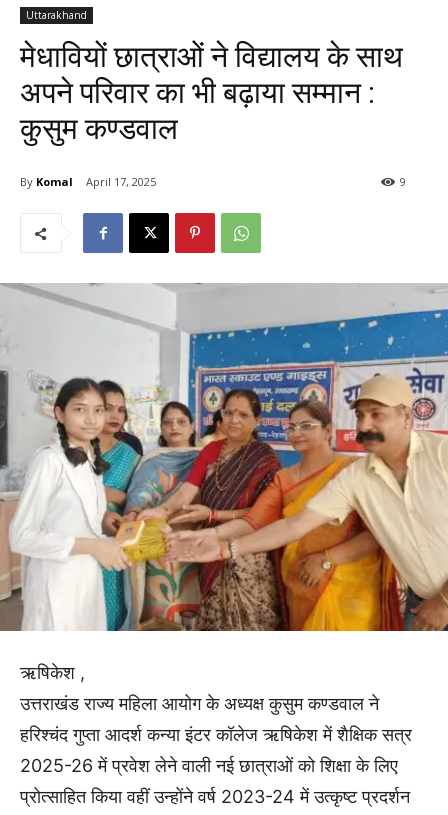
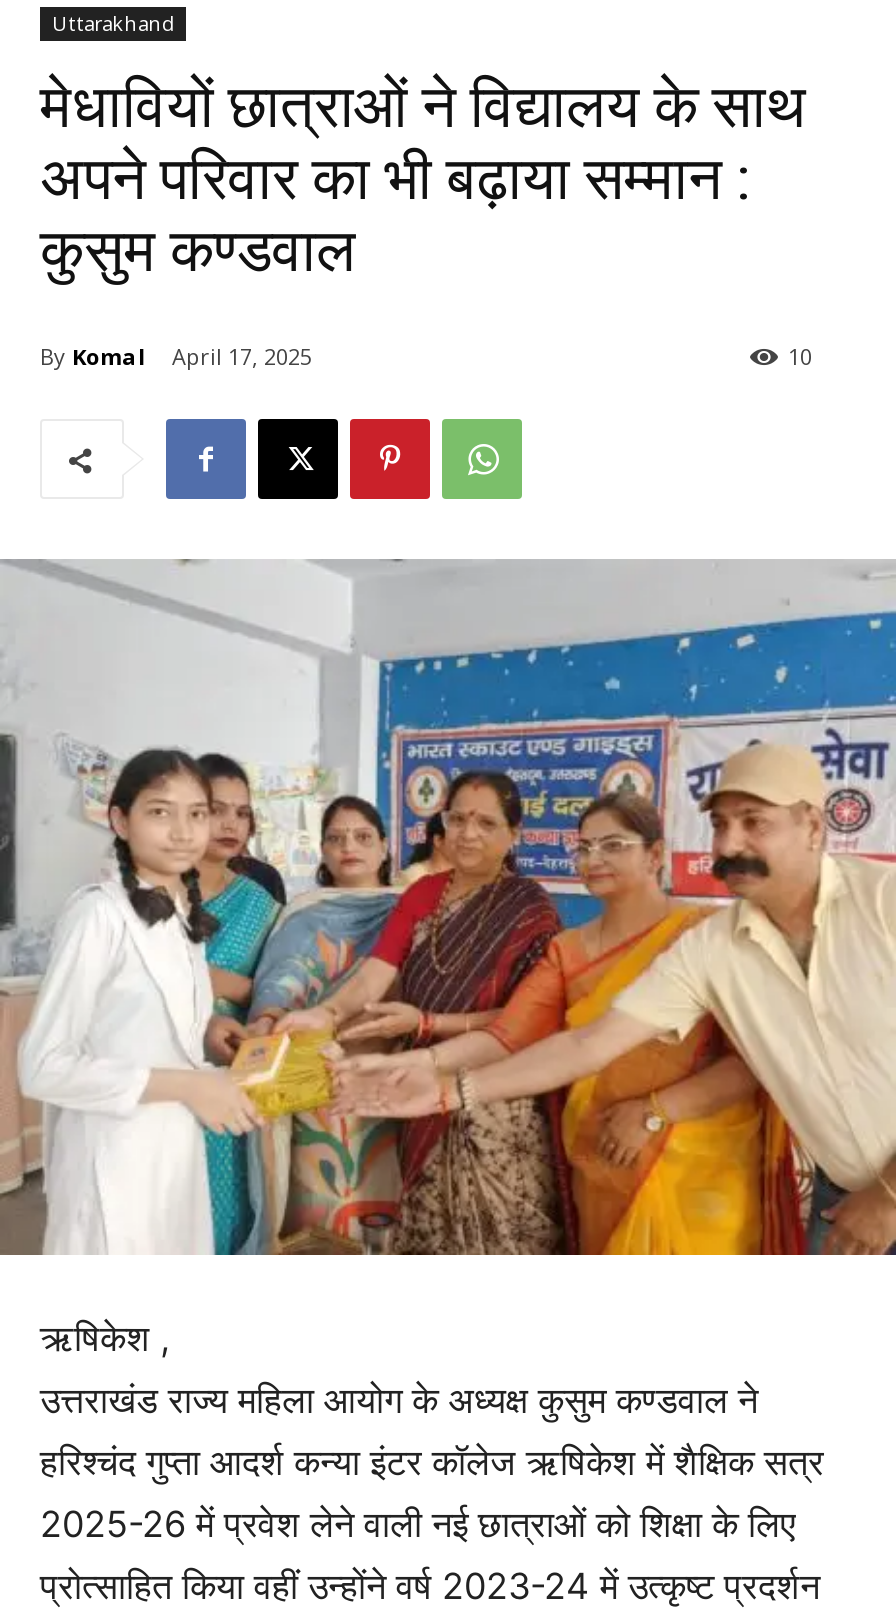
- 9
+ 10
